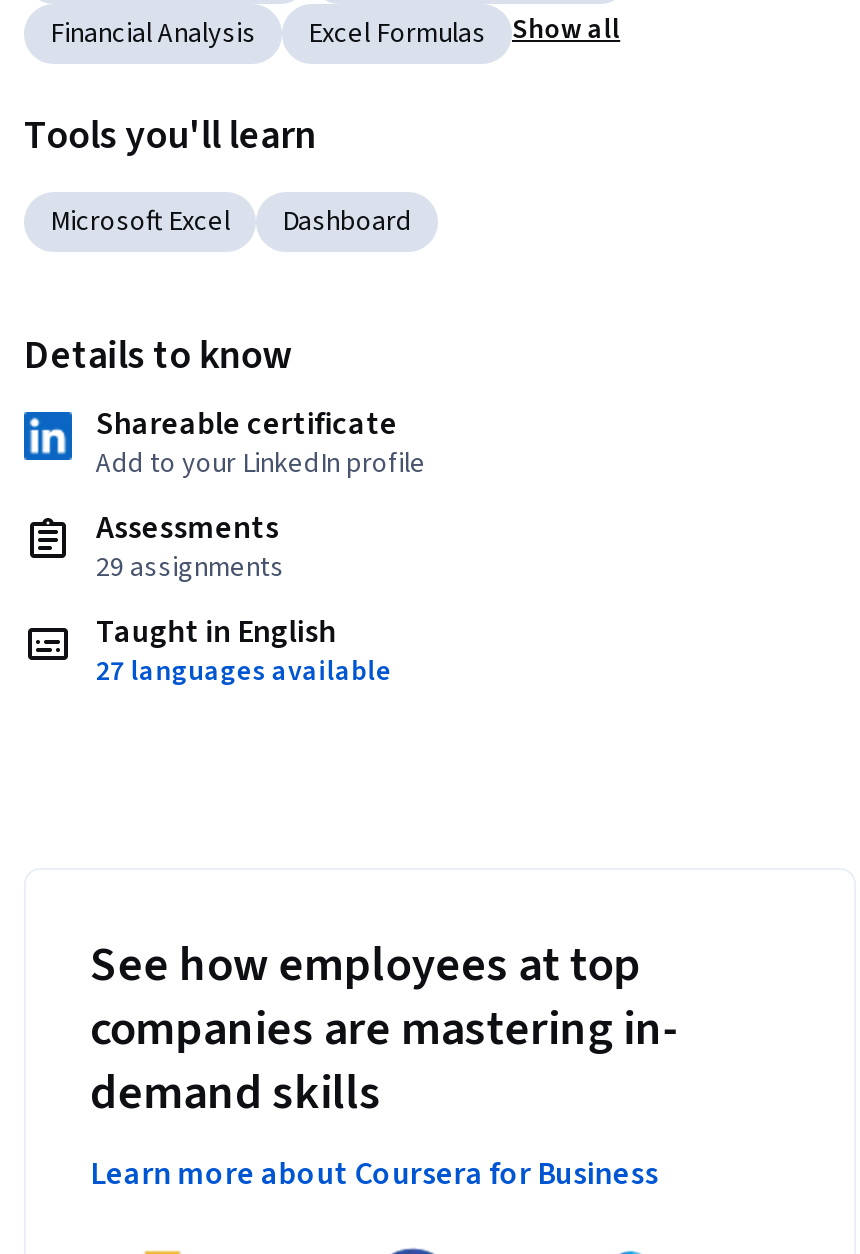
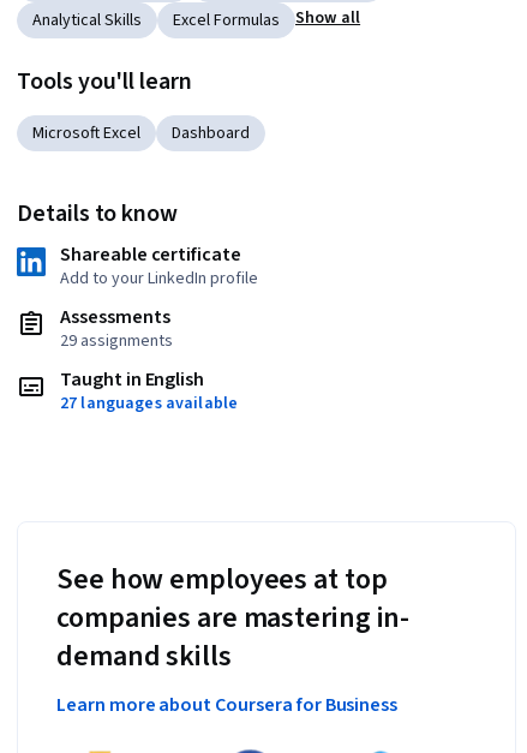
- Financial Analysis
+ Analytical Skills
